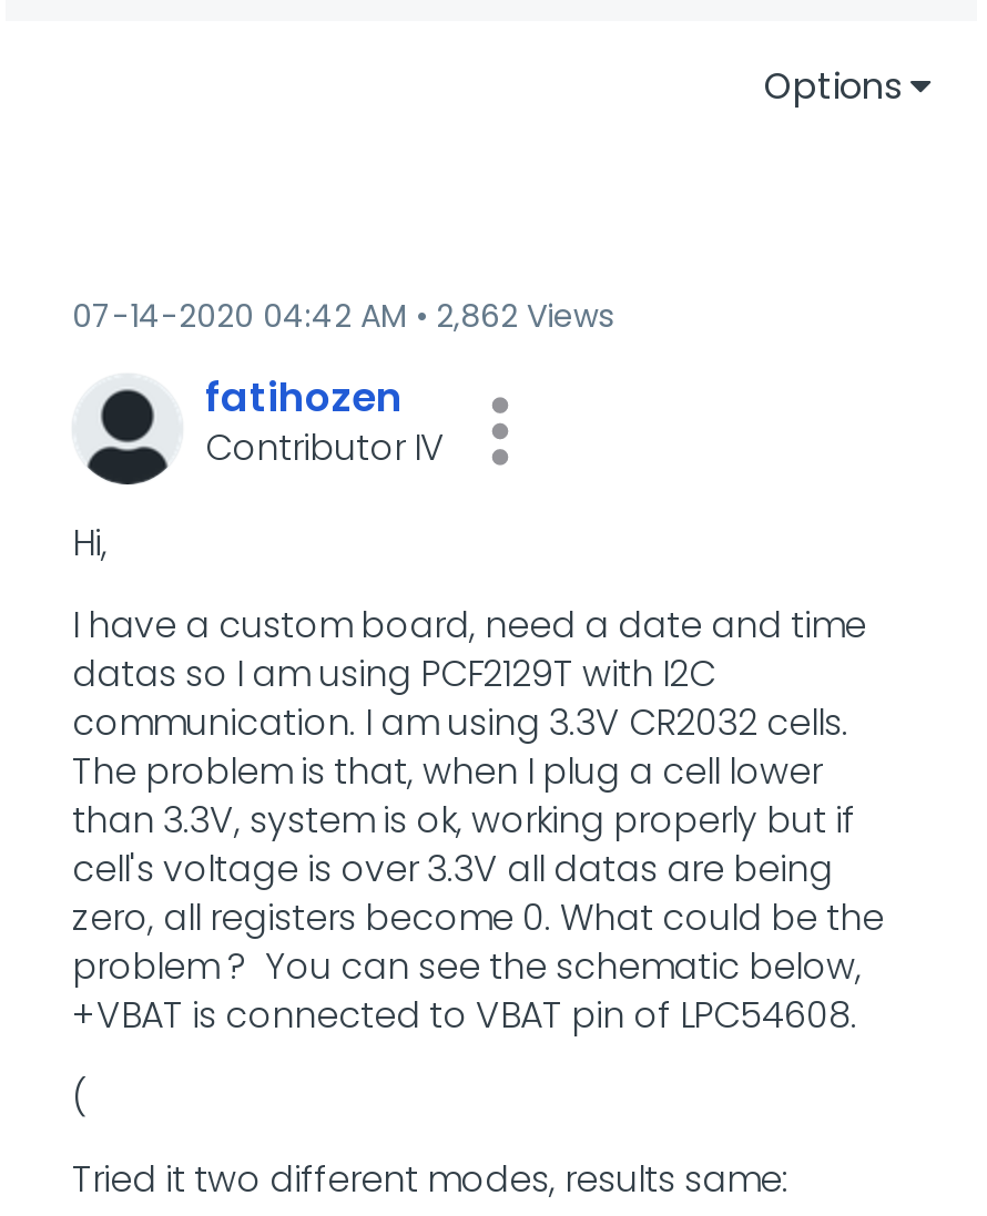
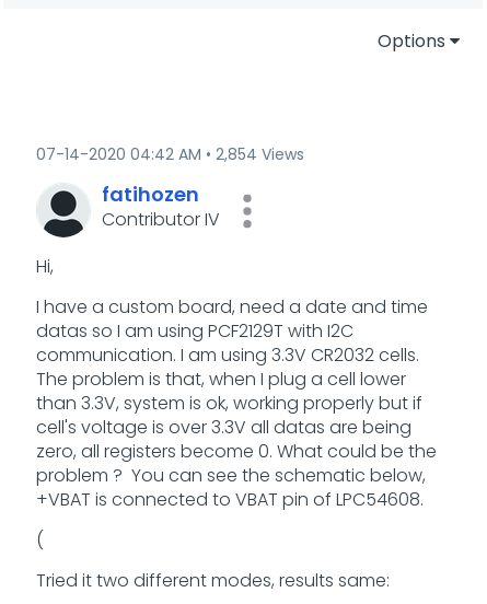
- 07-14-2020 04:42 AM 2,862 Views
+ 07-14-2020 04:42 AM 2,854 Views
